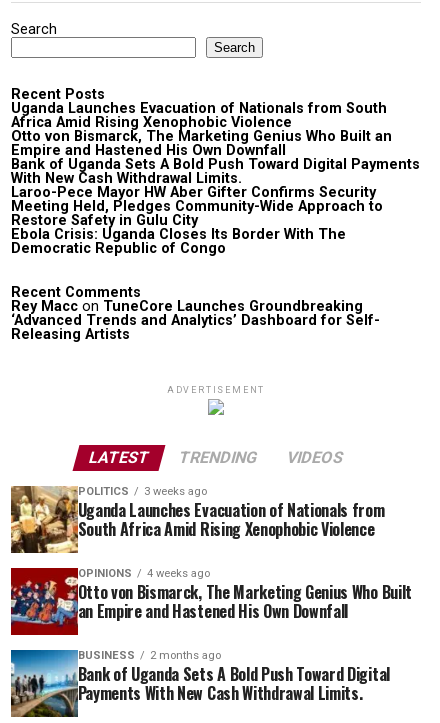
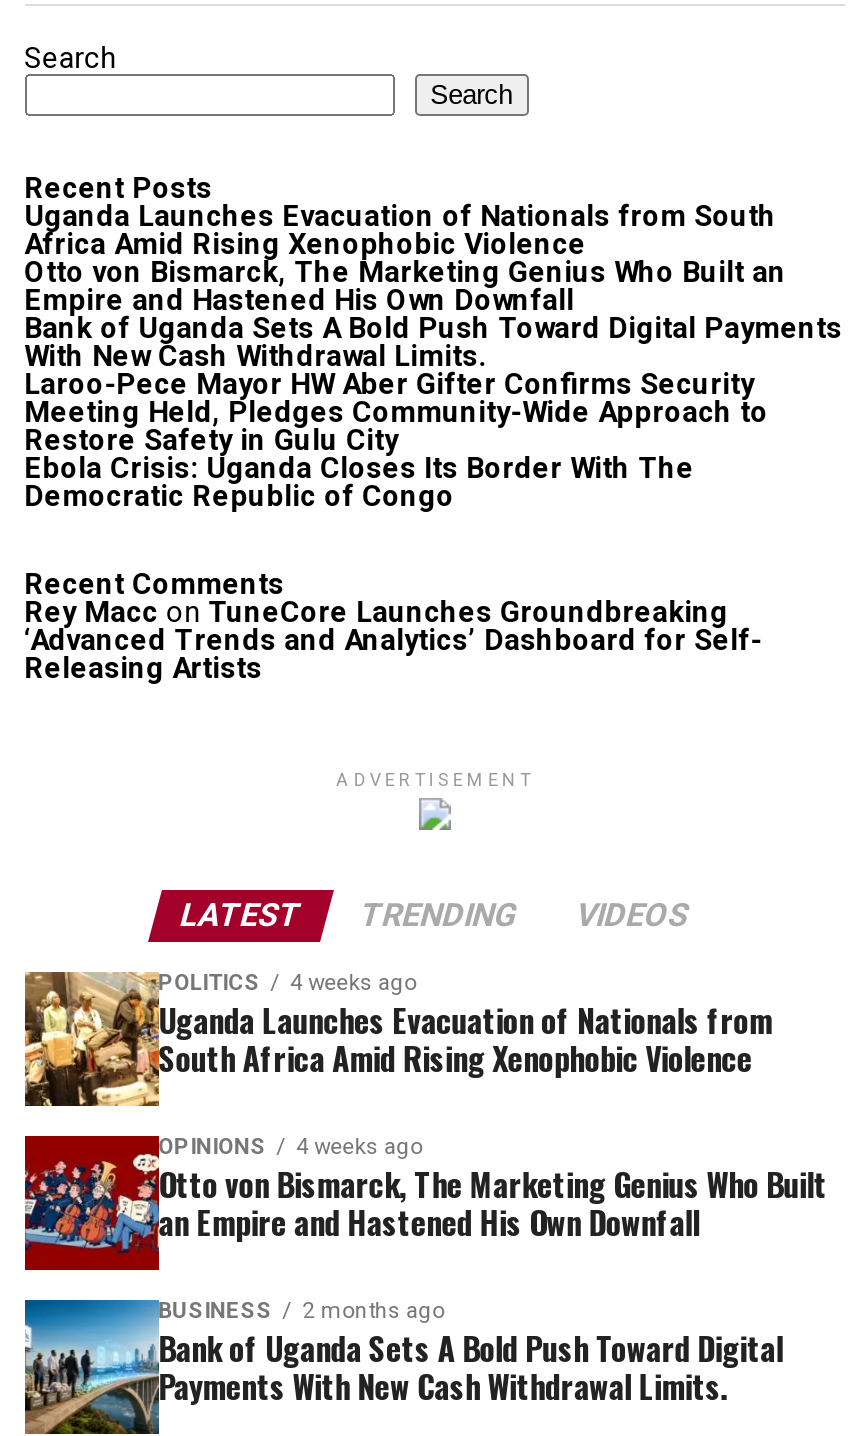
- POLITICS 3 weeks ago
+ POLITICS 4 weeks ago
